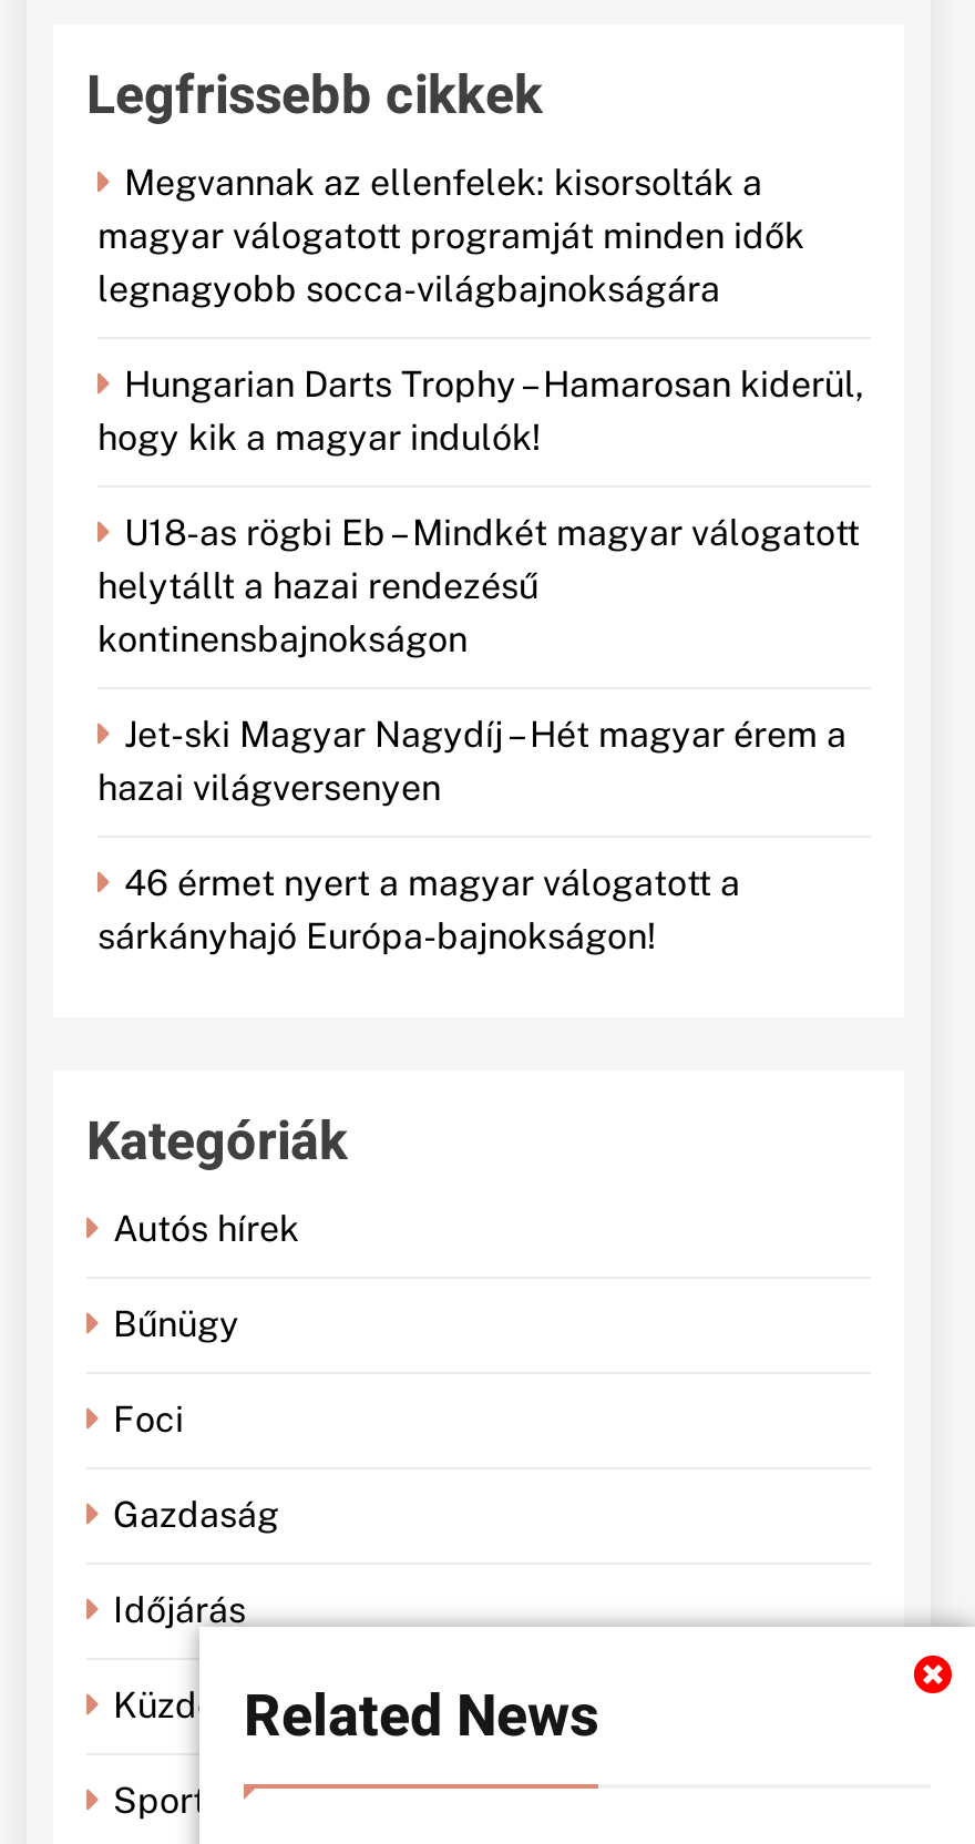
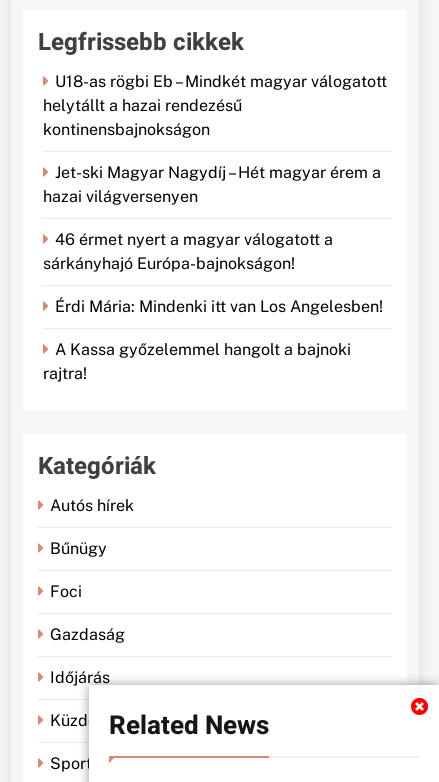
- Megvannak az ellenfelek: kisorsolták a
- magyar válogatott programját minden idők
- legnagyobb socca-világbajnokságára
- Hungarian Darts Trophy – Hamarosan kiderül,
- hogy kik a magyar indulók!

moved up: U18-as rögbi Eb – Mindkét magyar válogatott | helytállt a hazai rendezésű | kontinensbajnokságon | Jet-ski Magyar Nagydíj – Hét magyar érem a | hazai világversenyen | 46 érmet nyert a magyar válogatott a | sárkányhajó Európa-bajnokságon!

+ Érdi Mária: Mindenki itt van Los Angelesben!
+ A Kassa győzelemmel hangolt a bajnoki
+ rajtra!
